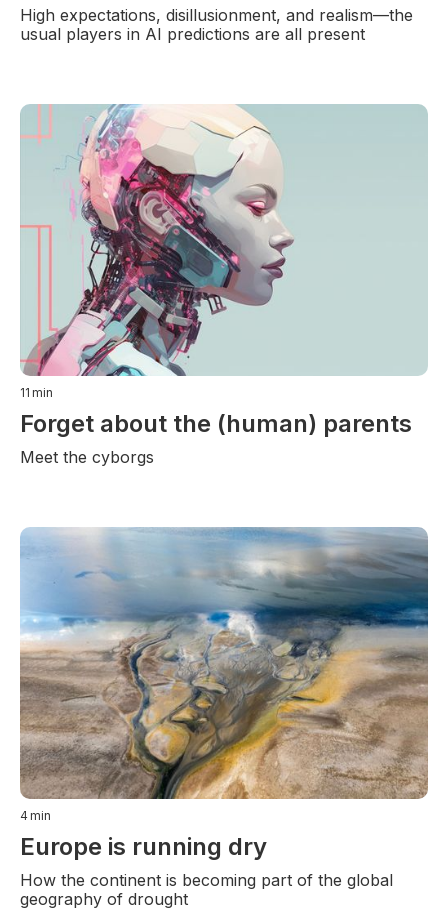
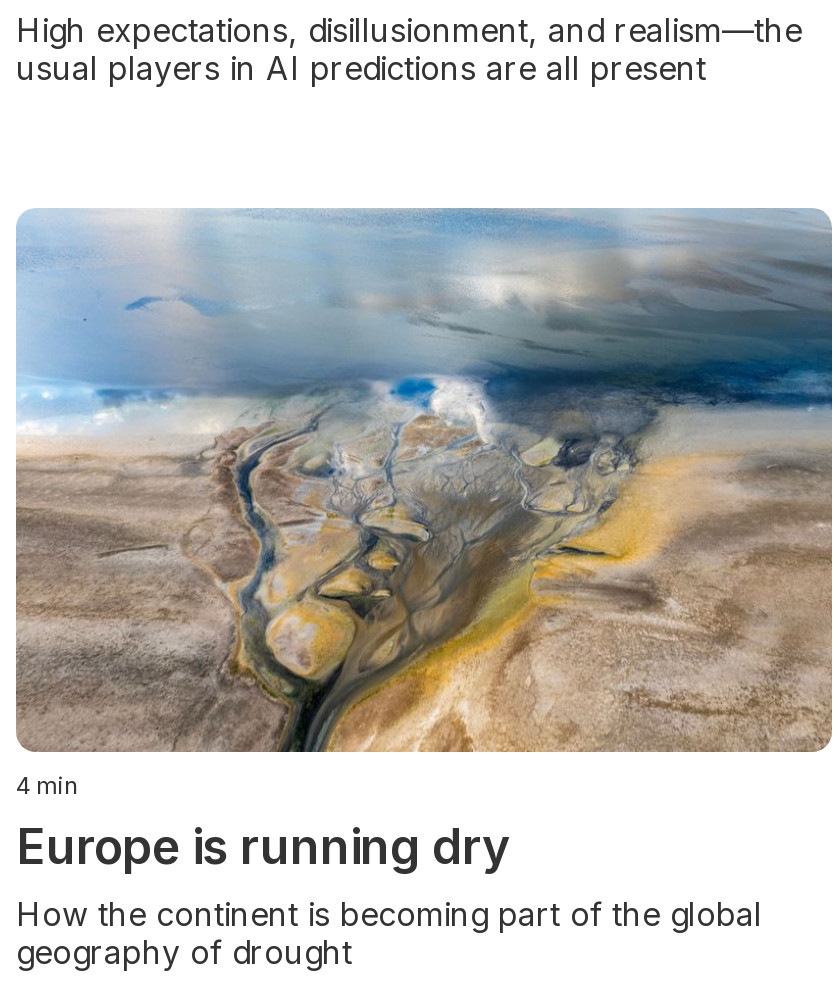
- [image]
- 11 min
- Forget about the (human) parents
- Meet the cyborgs
